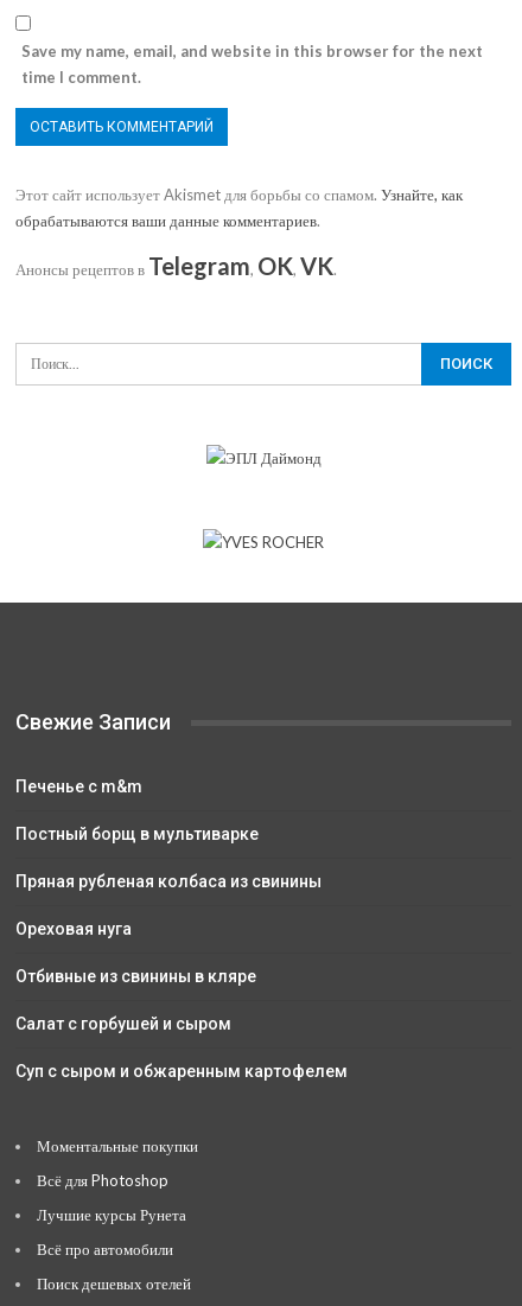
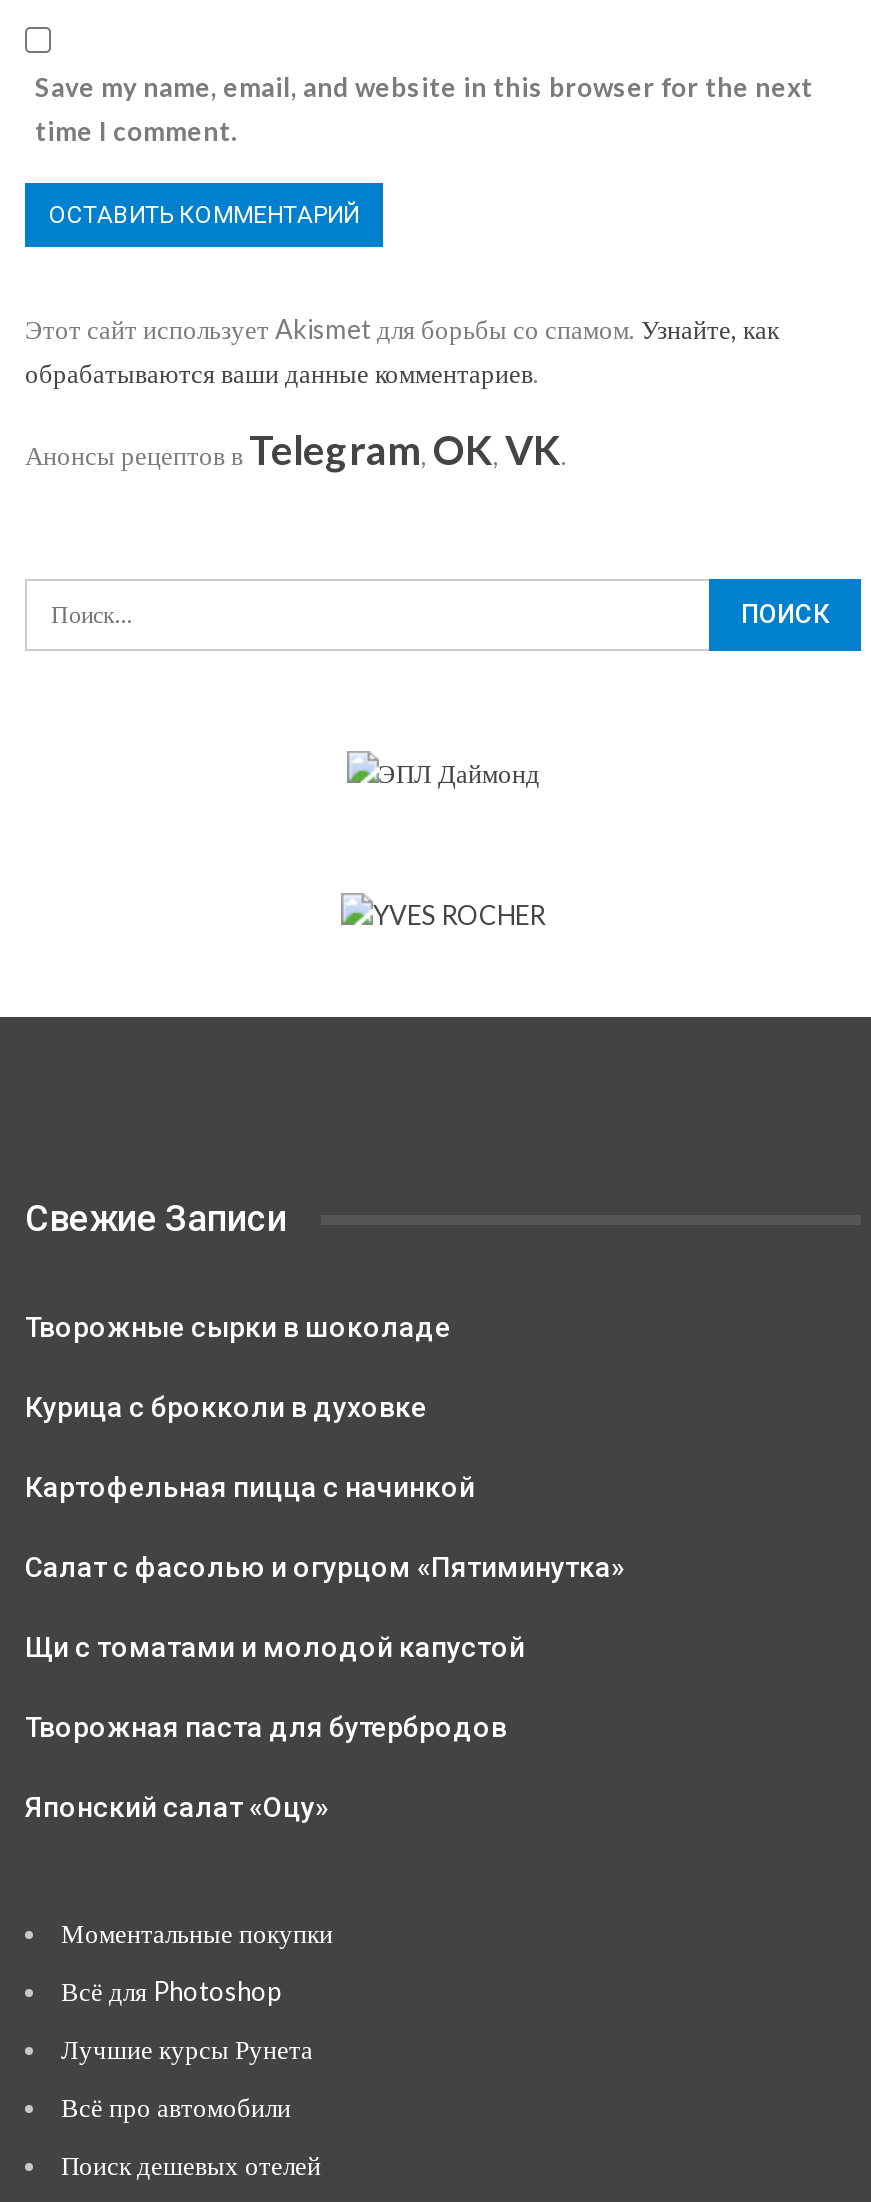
- Печенье с m&m
+ Творожные сырки в шоколаде

- Постный борщ в мультиварке
+ Курица с брокколи в духовке

- Пряная рубленая колбаса из свинины
+ Картофельная пицца с начинкой

- Ореховая нуга
+ Салат с фасолью и огурцом «Пятиминутка»

- Отбивные из свинины в кляре
+ Щи с томатами и молодой капустой

- Салат с горбушей и сыром
+ Творожная паста для бутербродов

- Суп с сыром и обжаренным картофелем
+ Японский салат «Оцу»
